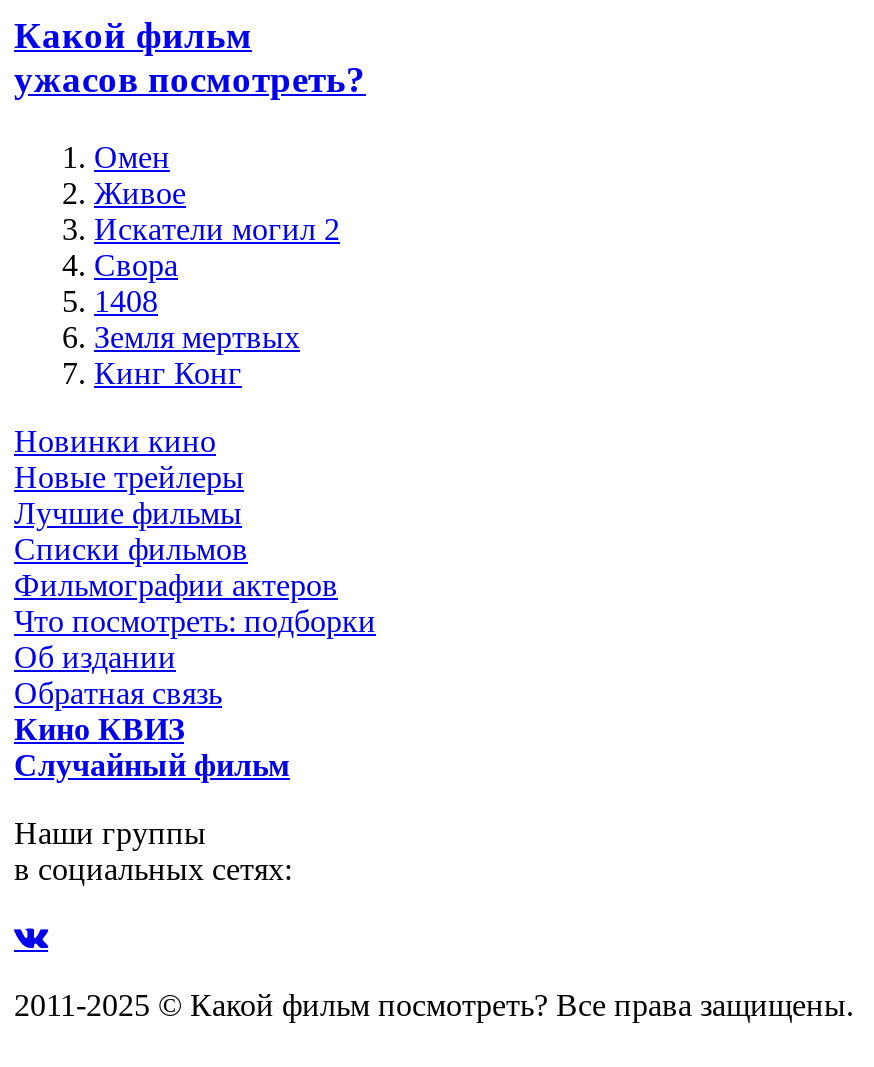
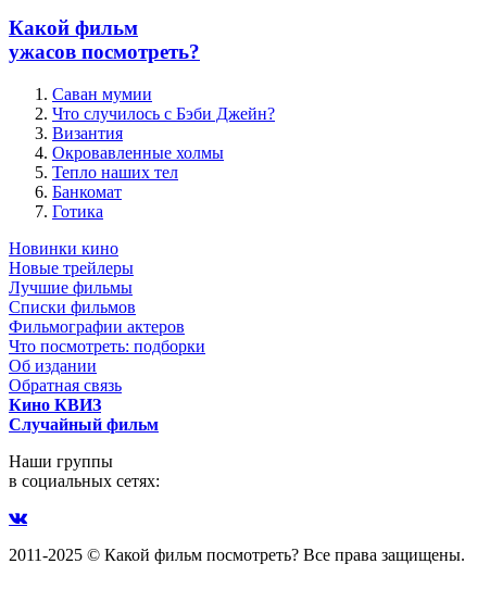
- Омен
- Живое
- Искатели могил 2
- Свора
- 1408
- Земля мертвых
- Кинг Конг
+ Саван мумии
+ Что случилось с Бэби Джейн?
+ Византия
+ Окровавленные холмы
+ Тепло наших тел
+ Банкомат
+ Готика
